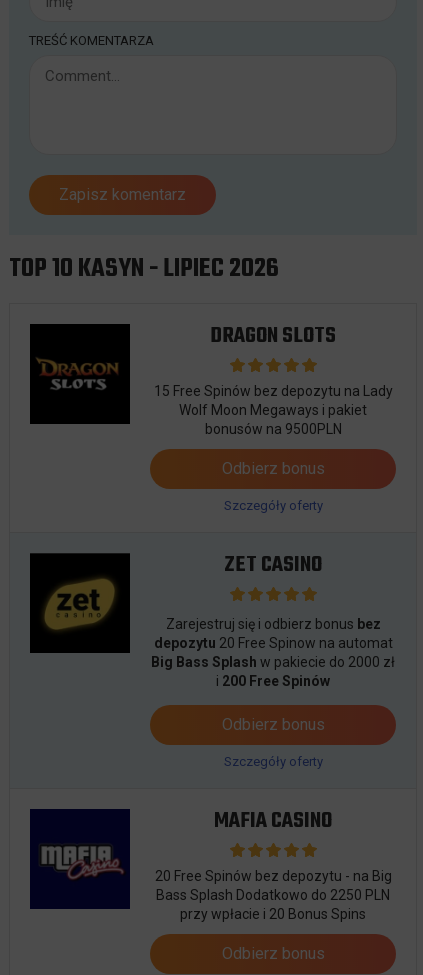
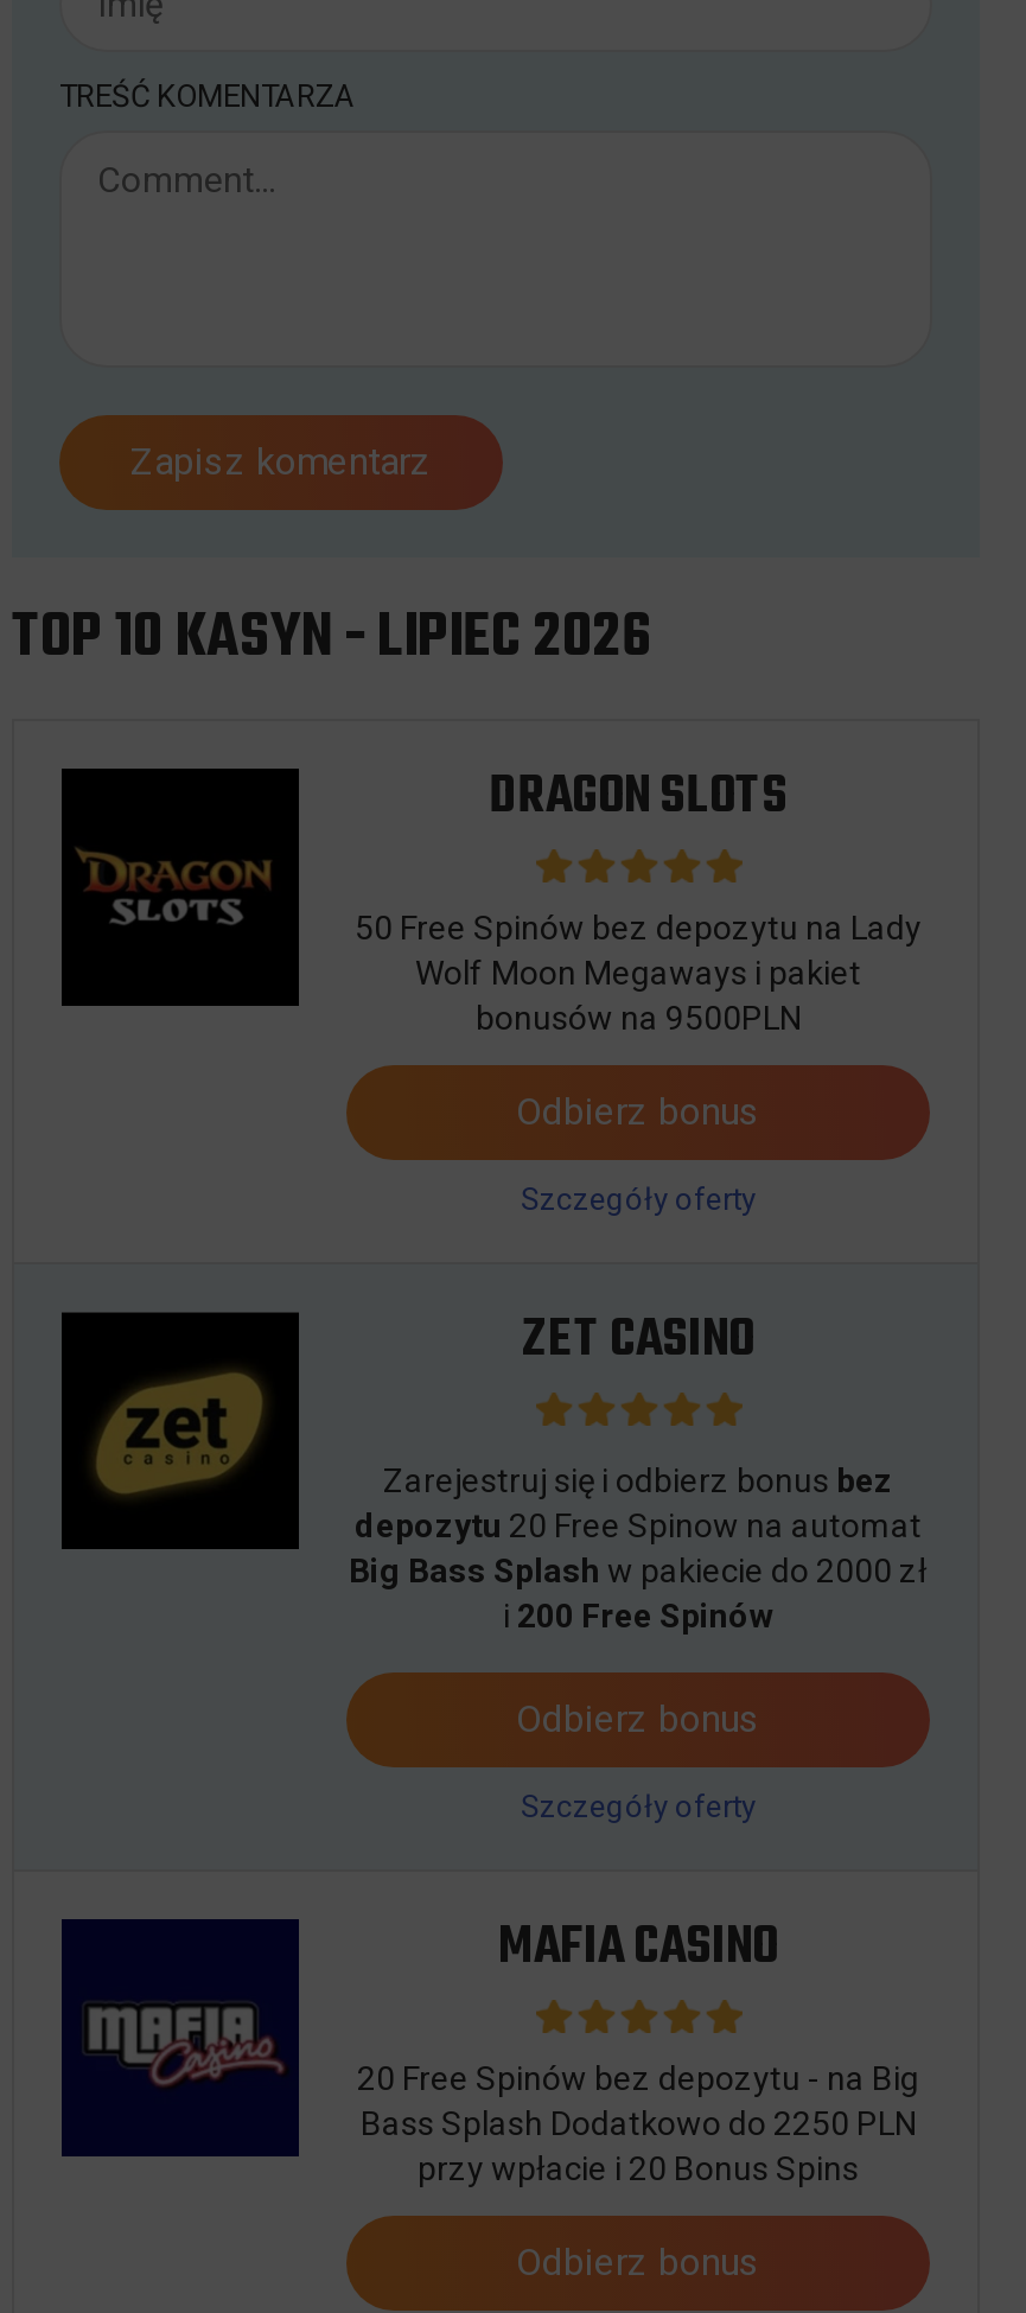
- 15 Free Spinów bez depozytu na Lady
+ 50 Free Spinów bez depozytu na Lady
